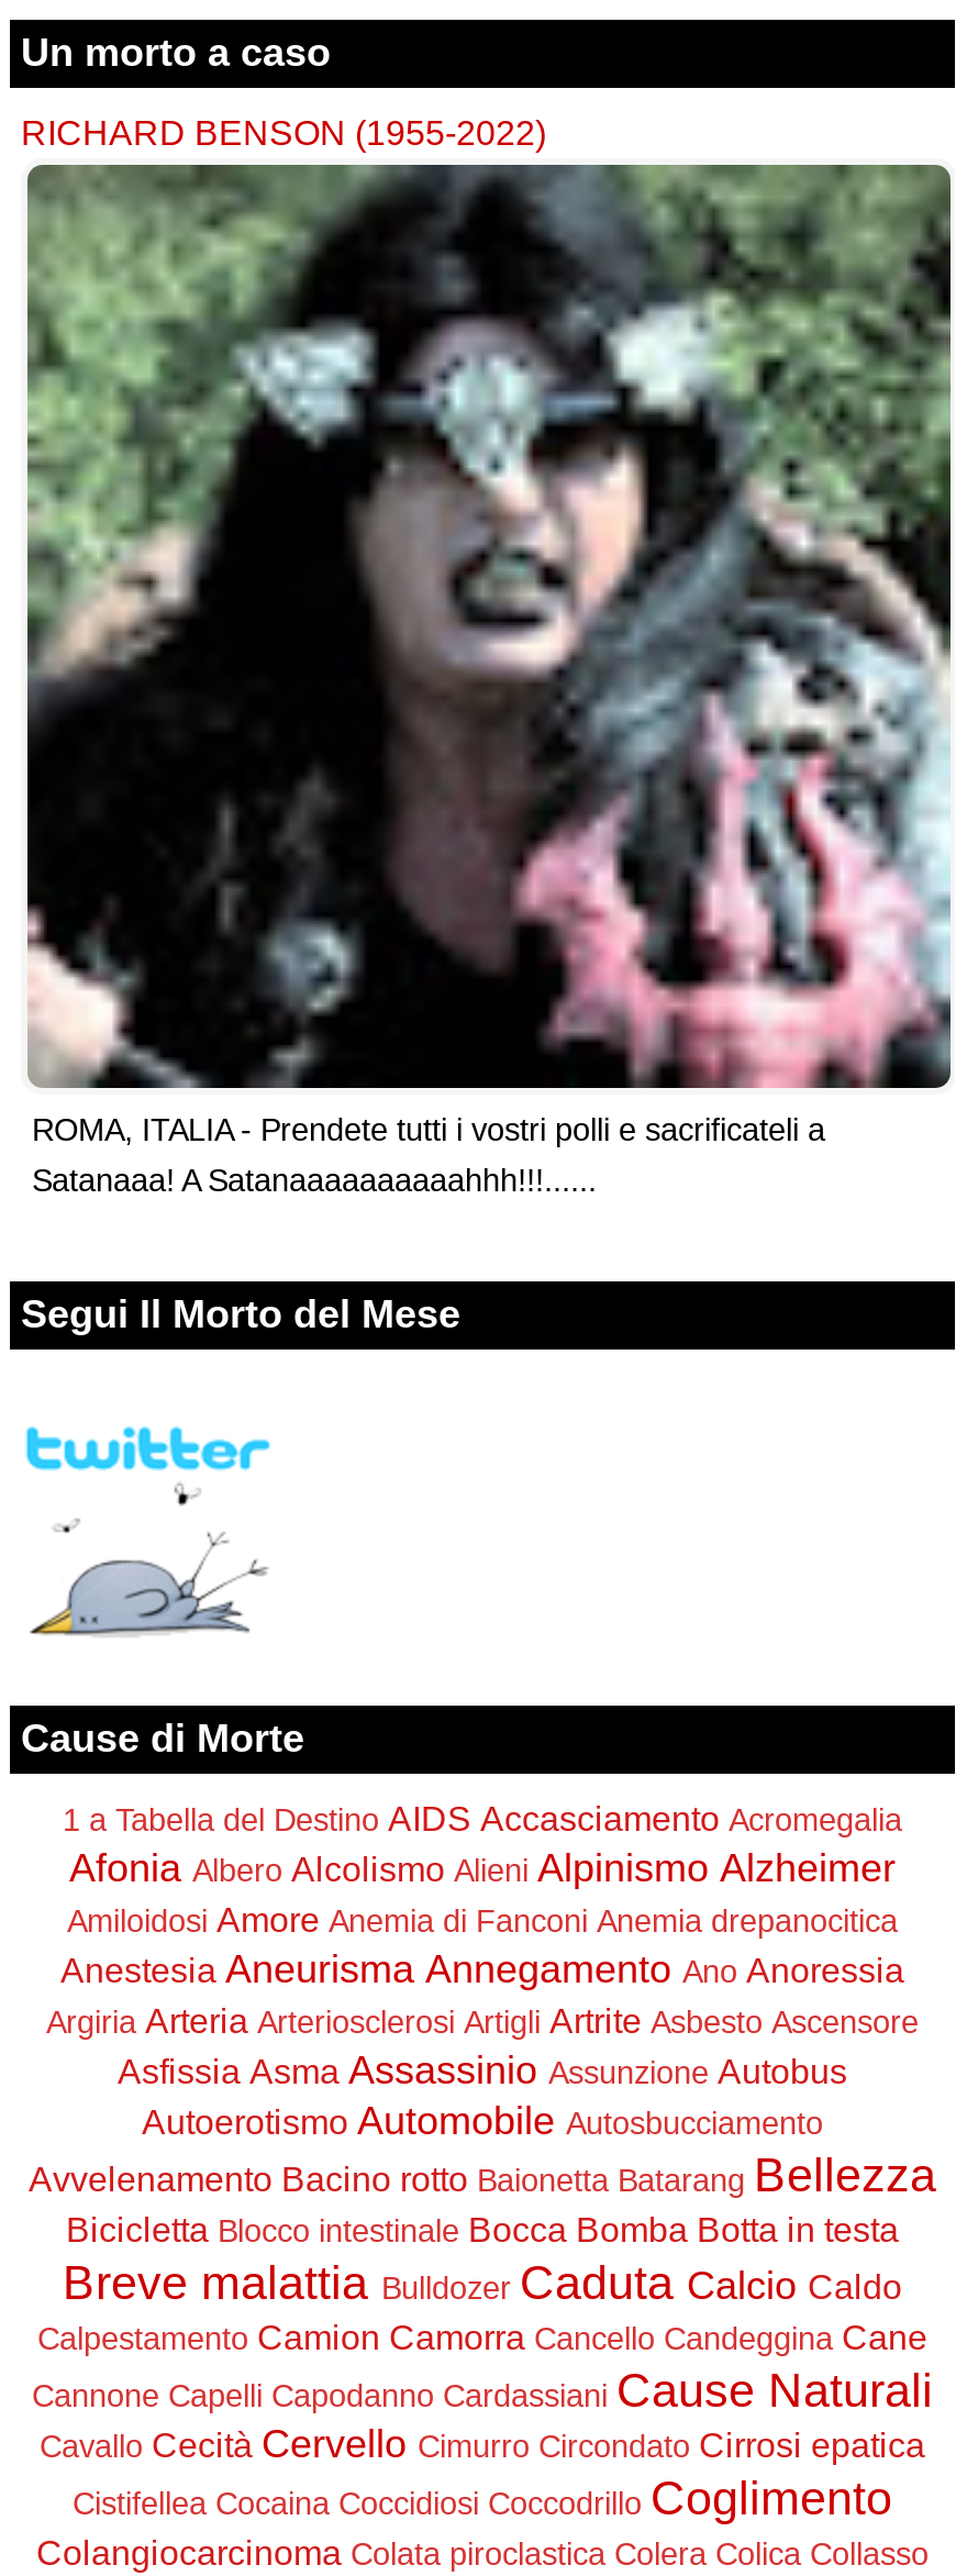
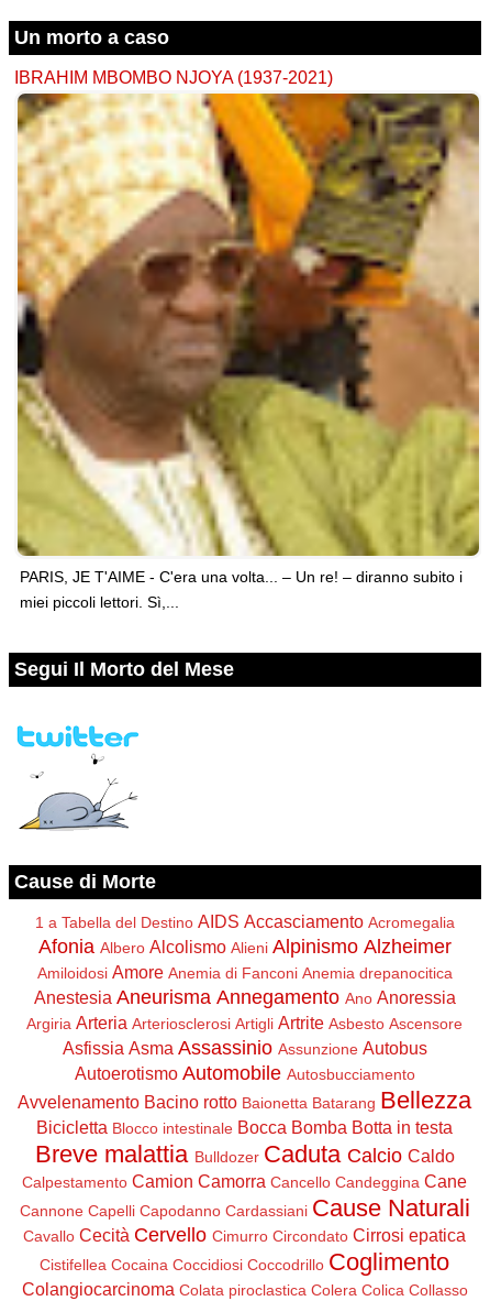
- RICHARD BENSON (1955-2022)
+ IBRAHIM MBOMBO NJOYA (1937-2021)

- [image]
- ROMA, ITALIA - Prendete tutti i vostri polli e sacrificateli a
- Satanaaa! A Satanaaaaaaaaaahhh!!!......
+ [image]
+ PARIS, JE T'AIME - C'era una volta... – Un re! – diranno subito i
+ miei piccoli lettori. Sì,...
